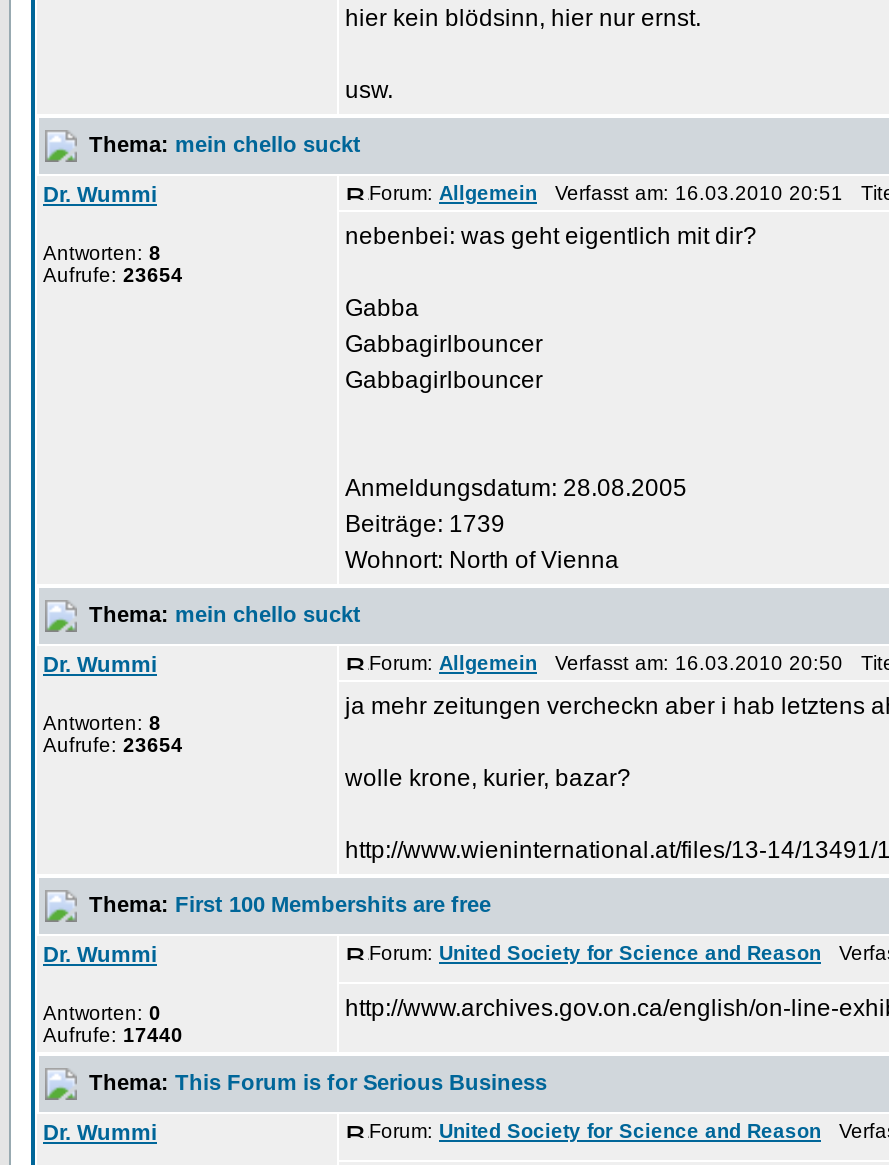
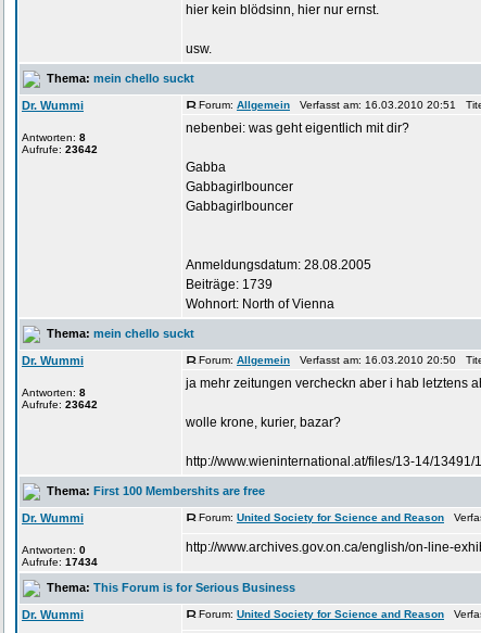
- Aufrufe: 23654
+ Aufrufe: 23642

- Aufrufe: 23654
+ Aufrufe: 23642

- Aufrufe: 17440
+ Aufrufe: 17434
